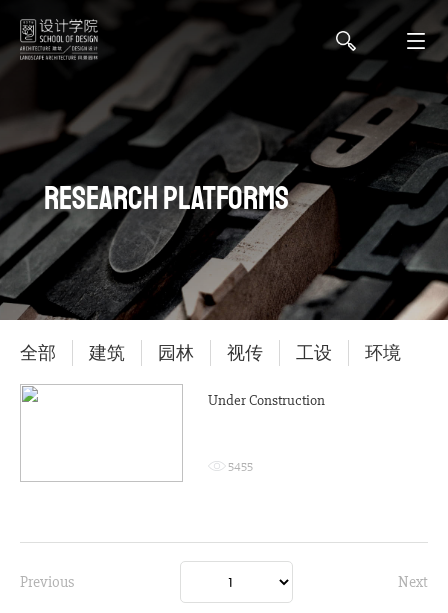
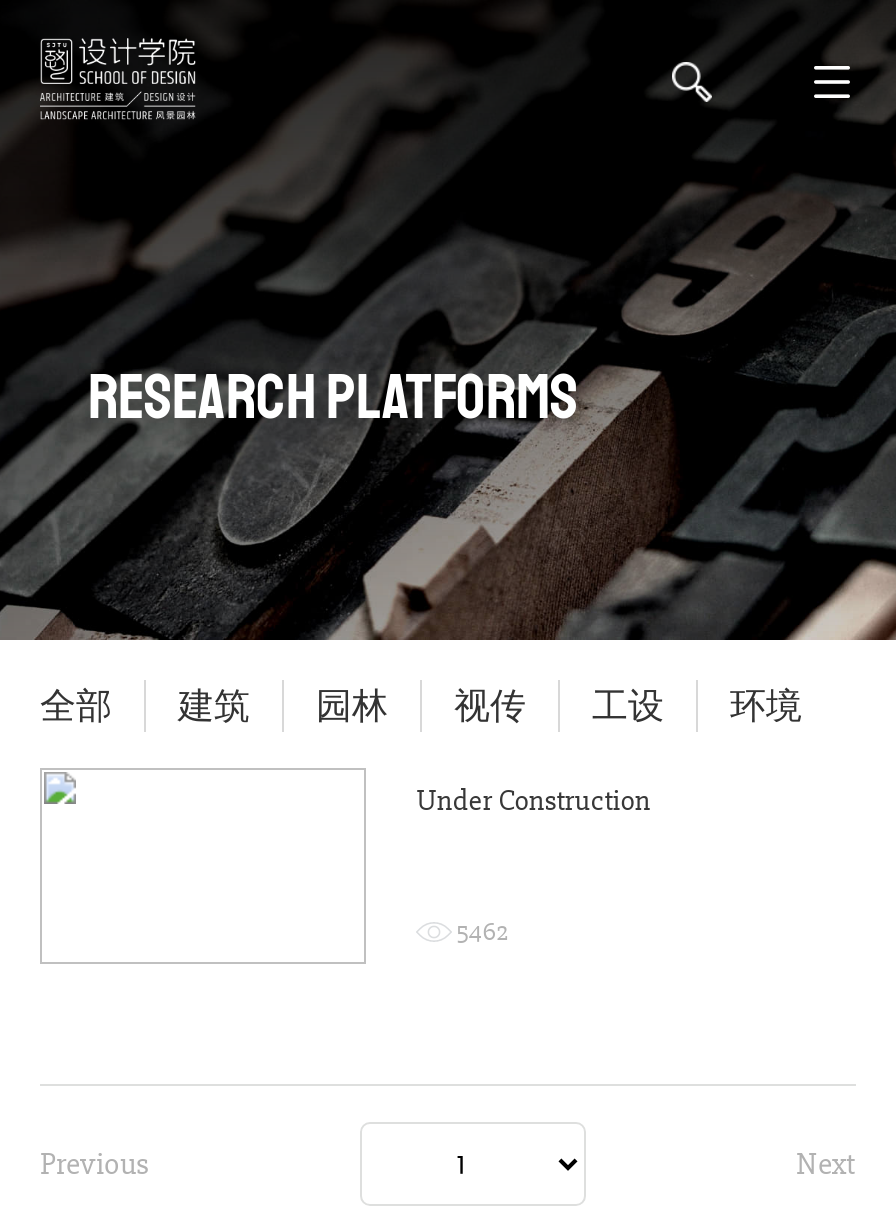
- 5455
+ 5462
